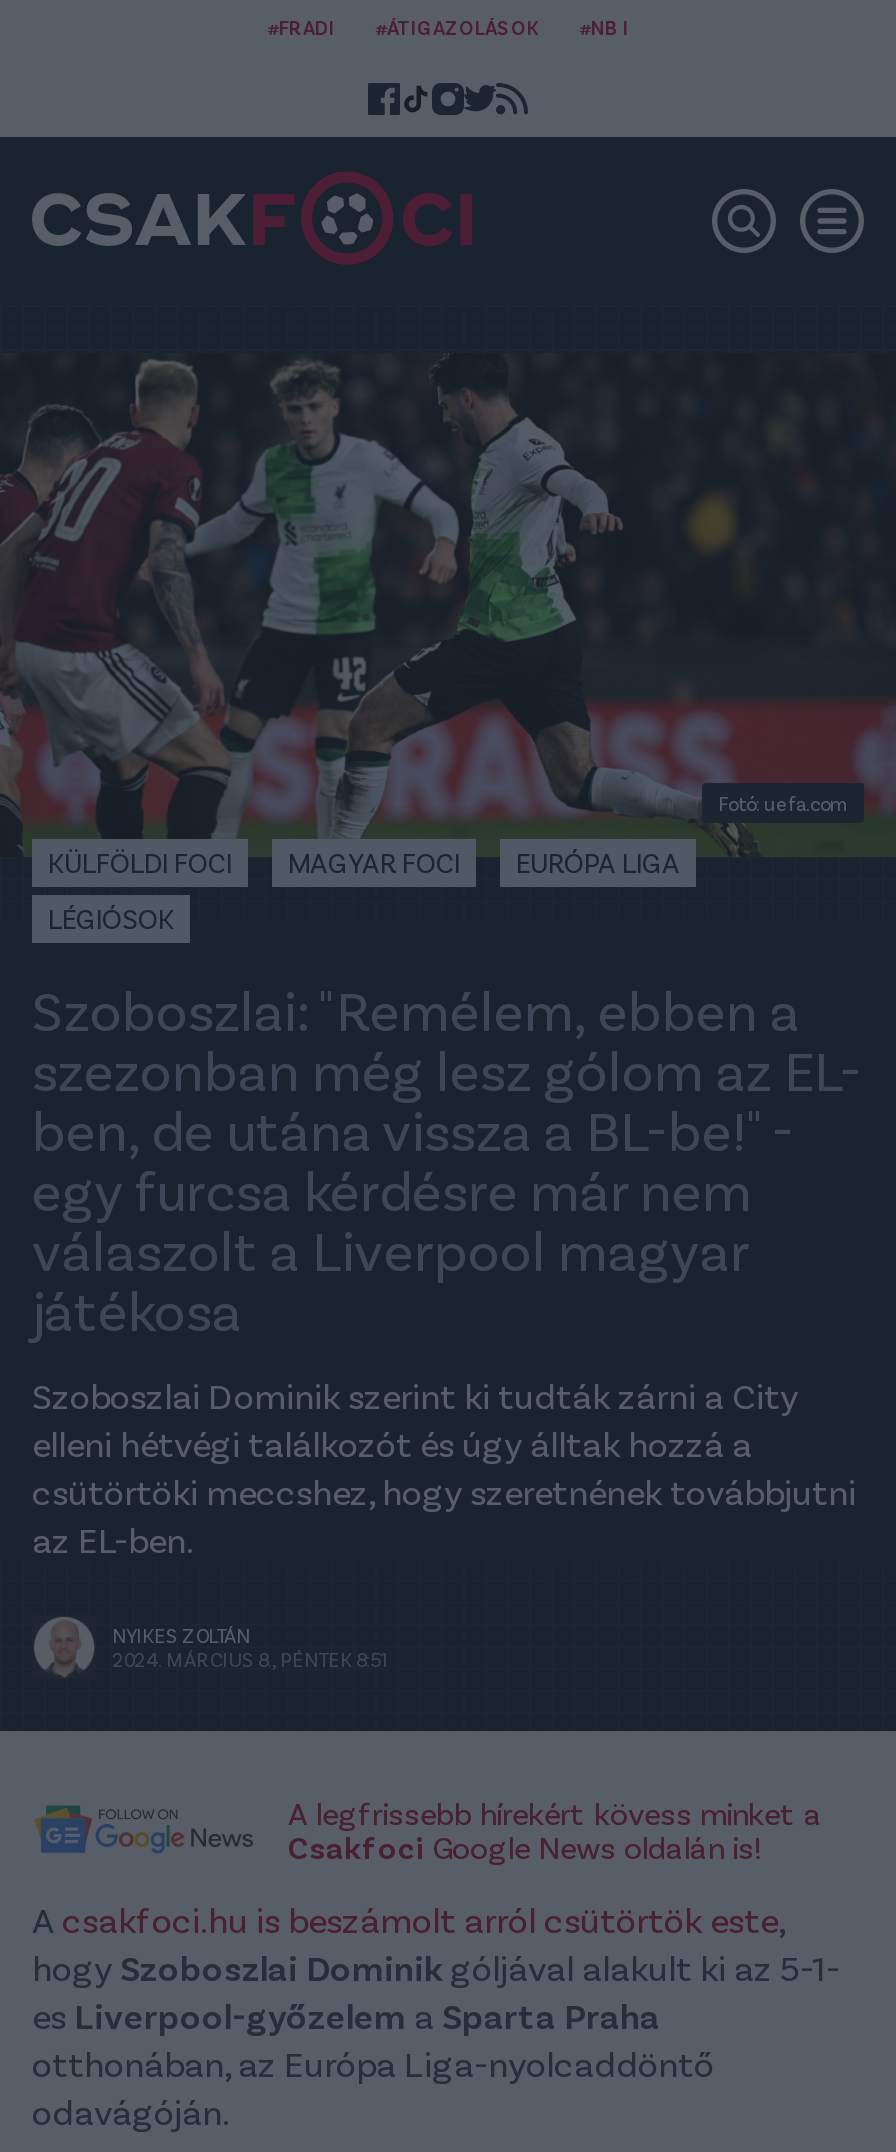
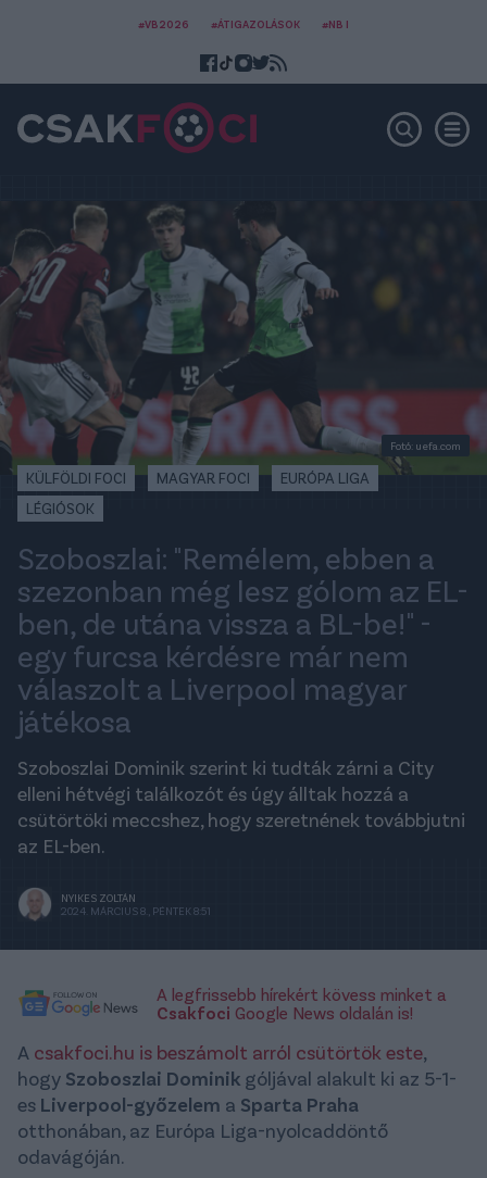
- #FRADI
+ #VB2026
